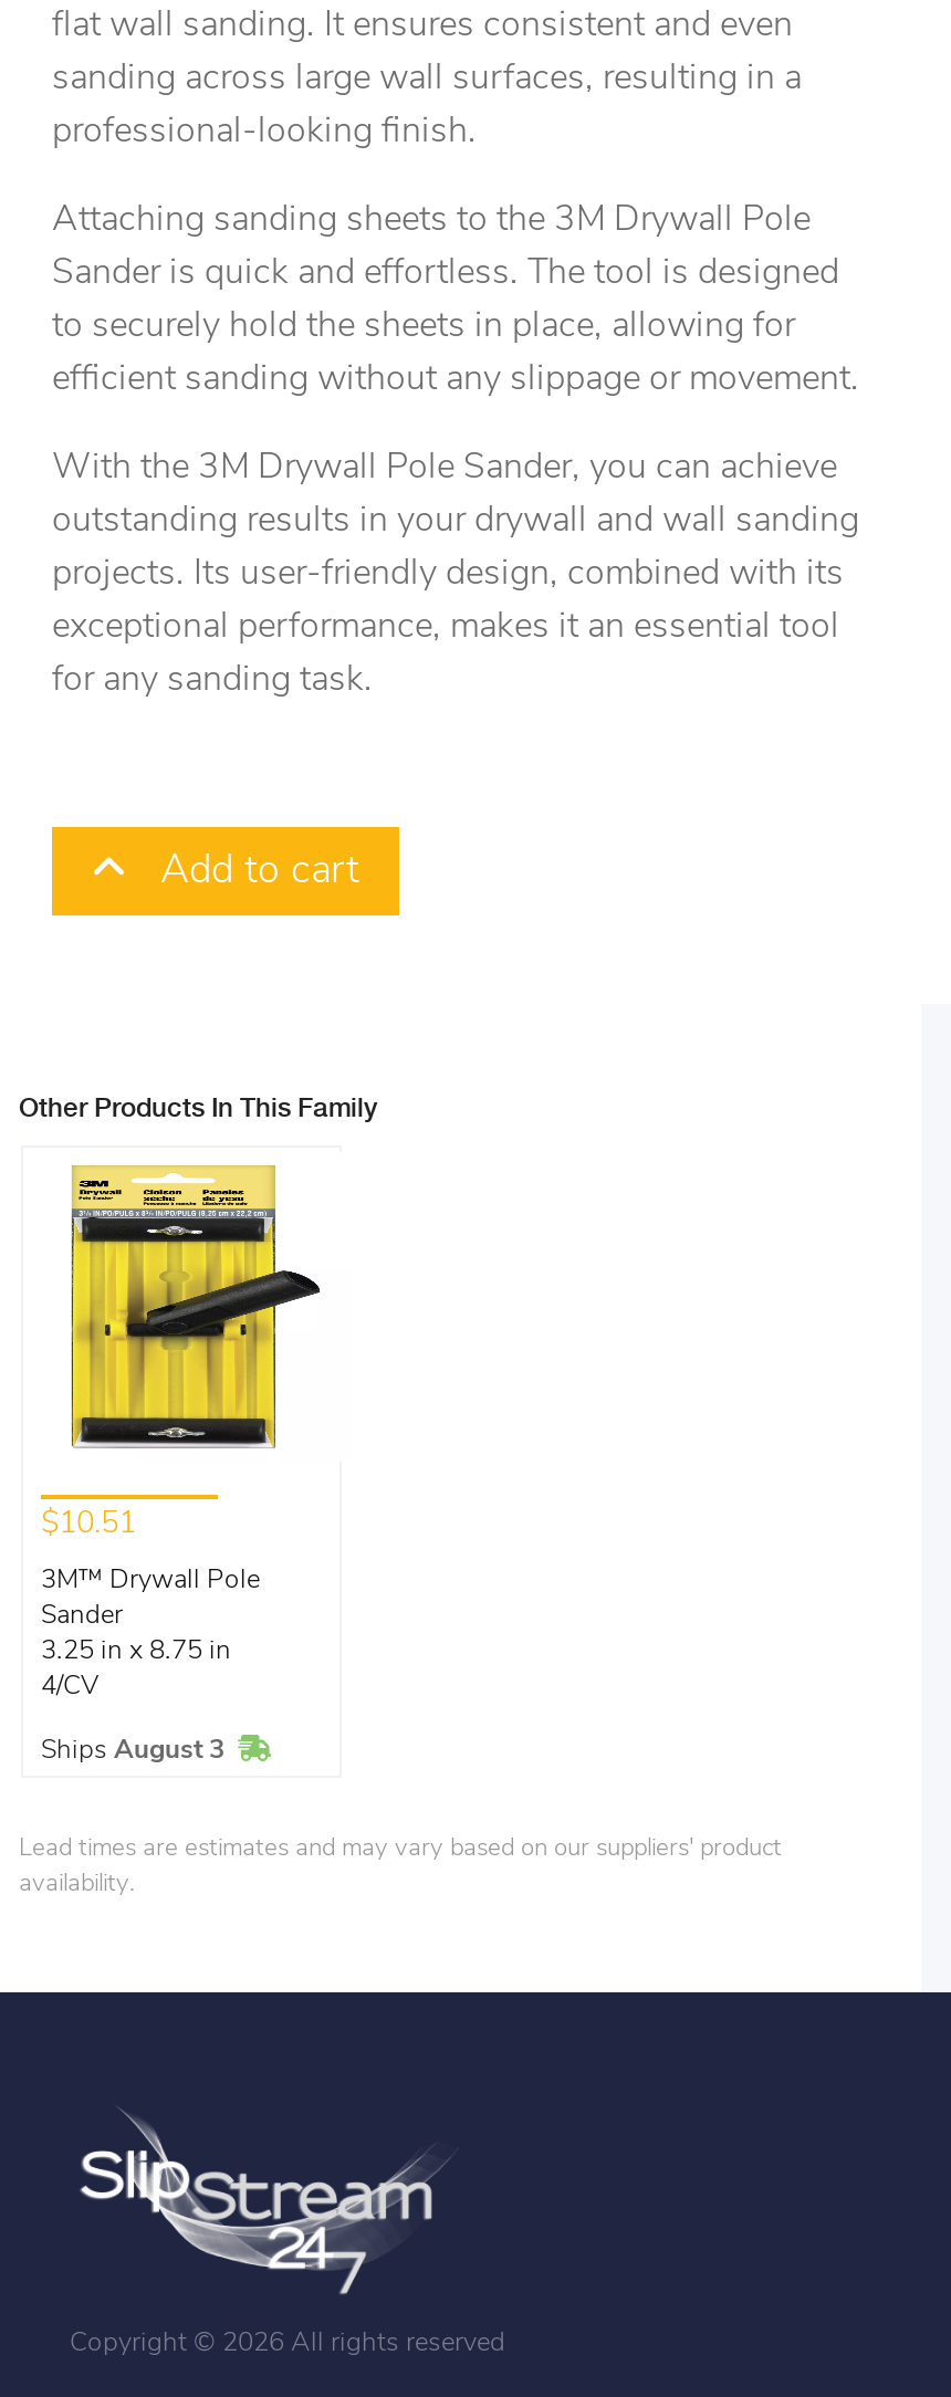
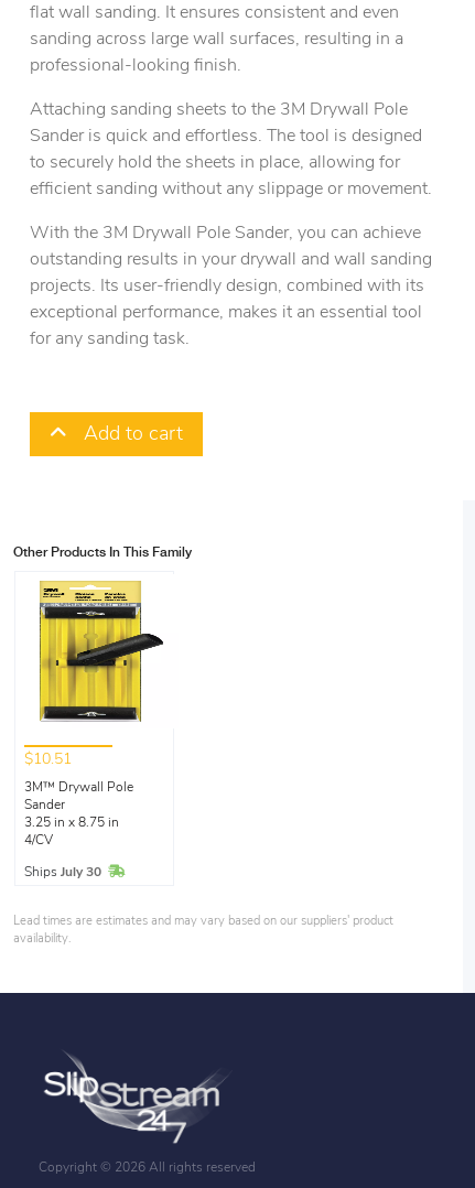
- Ships August 3
+ Ships July 30
